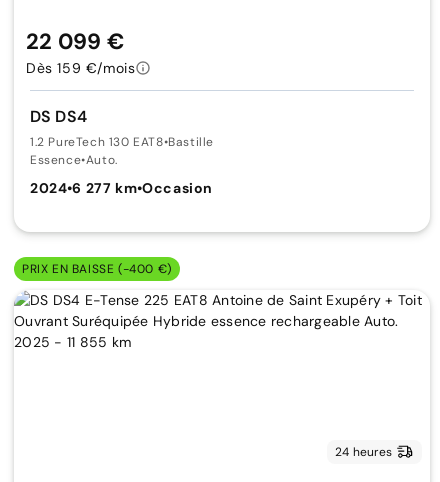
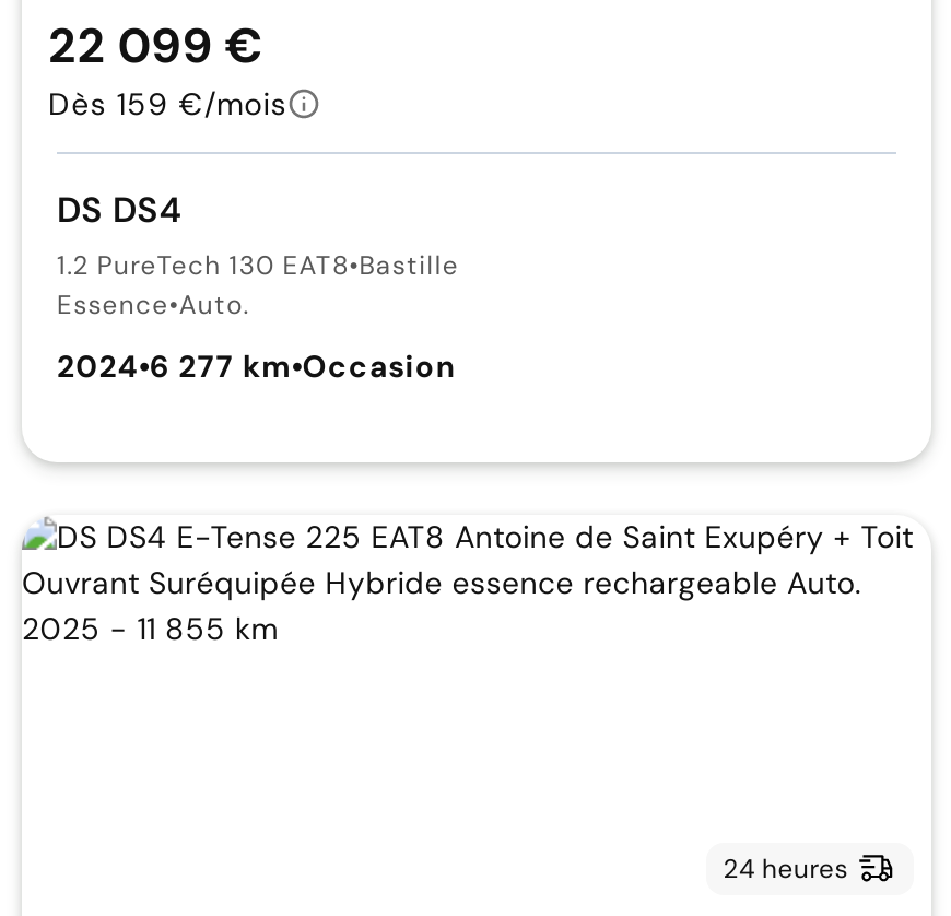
- PRIX EN BAISSE (-400 €)
